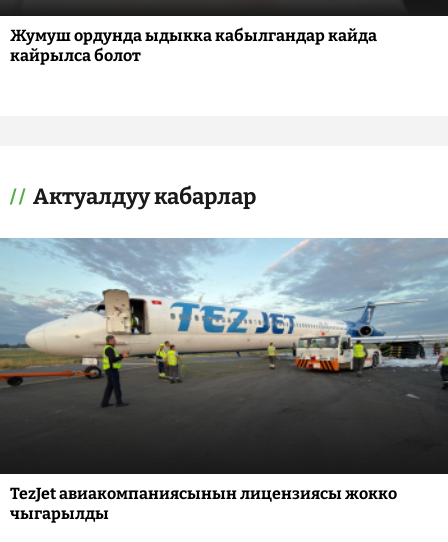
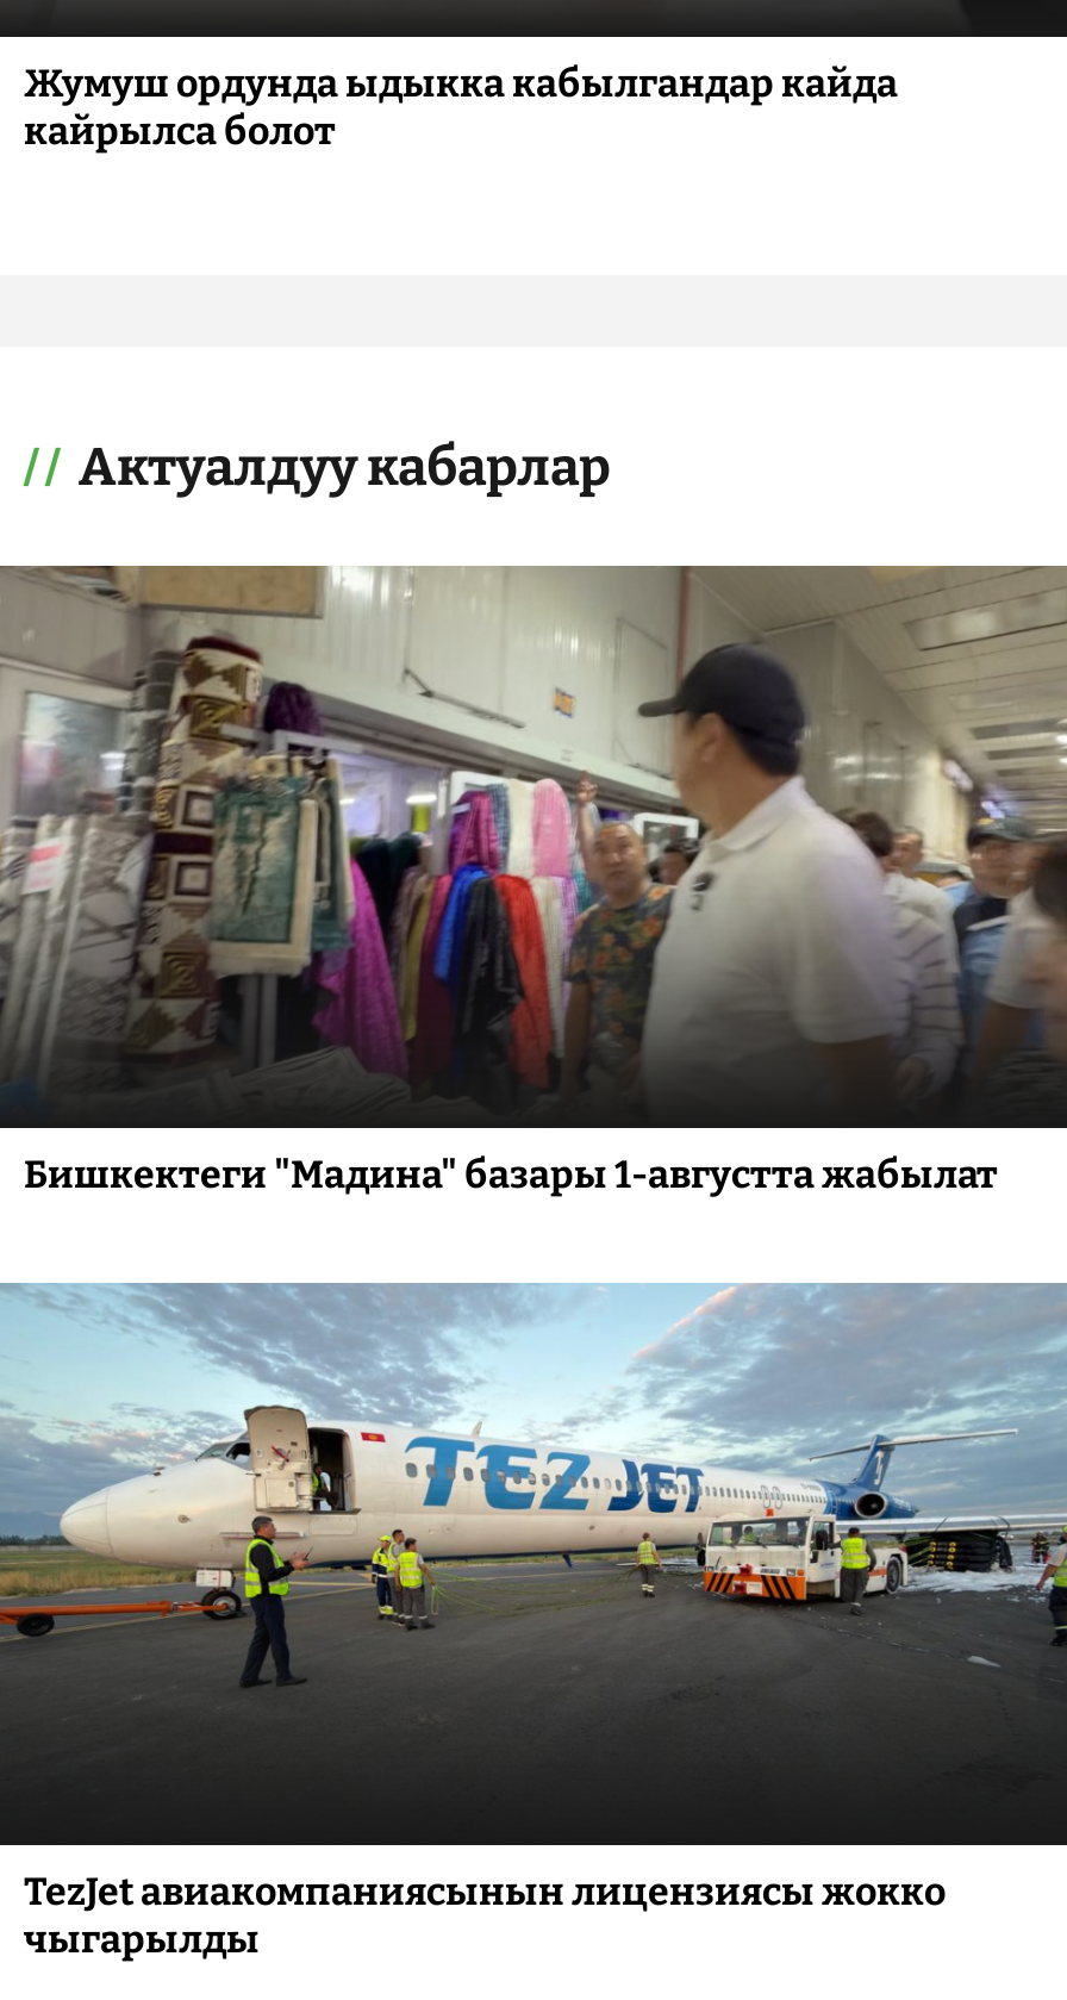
+ [image]
+ Бишкектеги "Мадина" базары 1-августта жабылат
